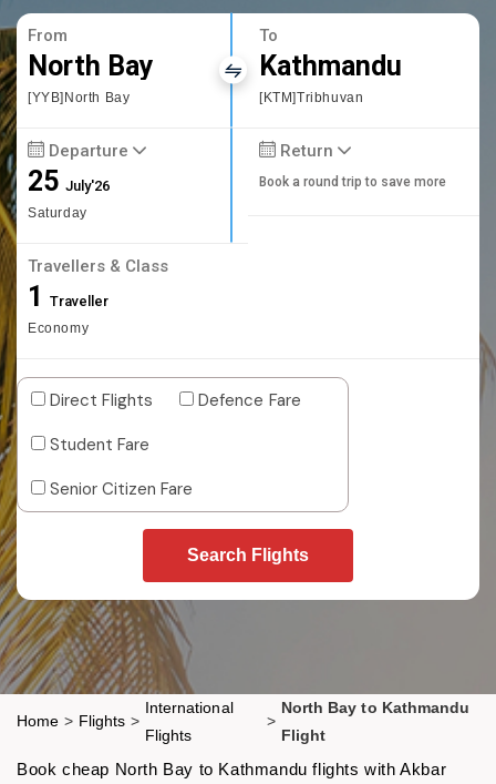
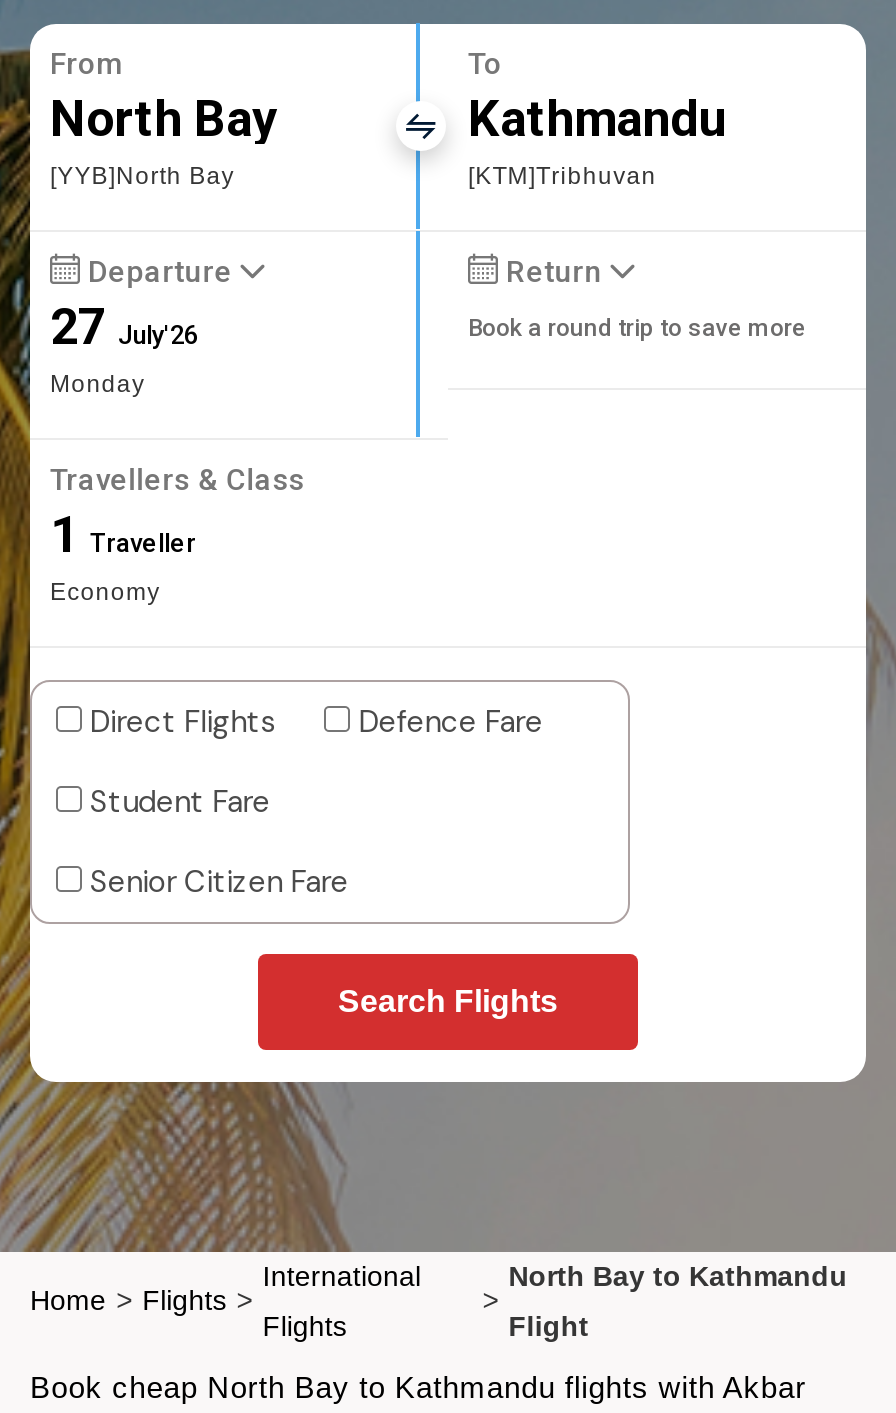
- 25 July'26
- Saturday
+ 27 July'26
+ Monday
